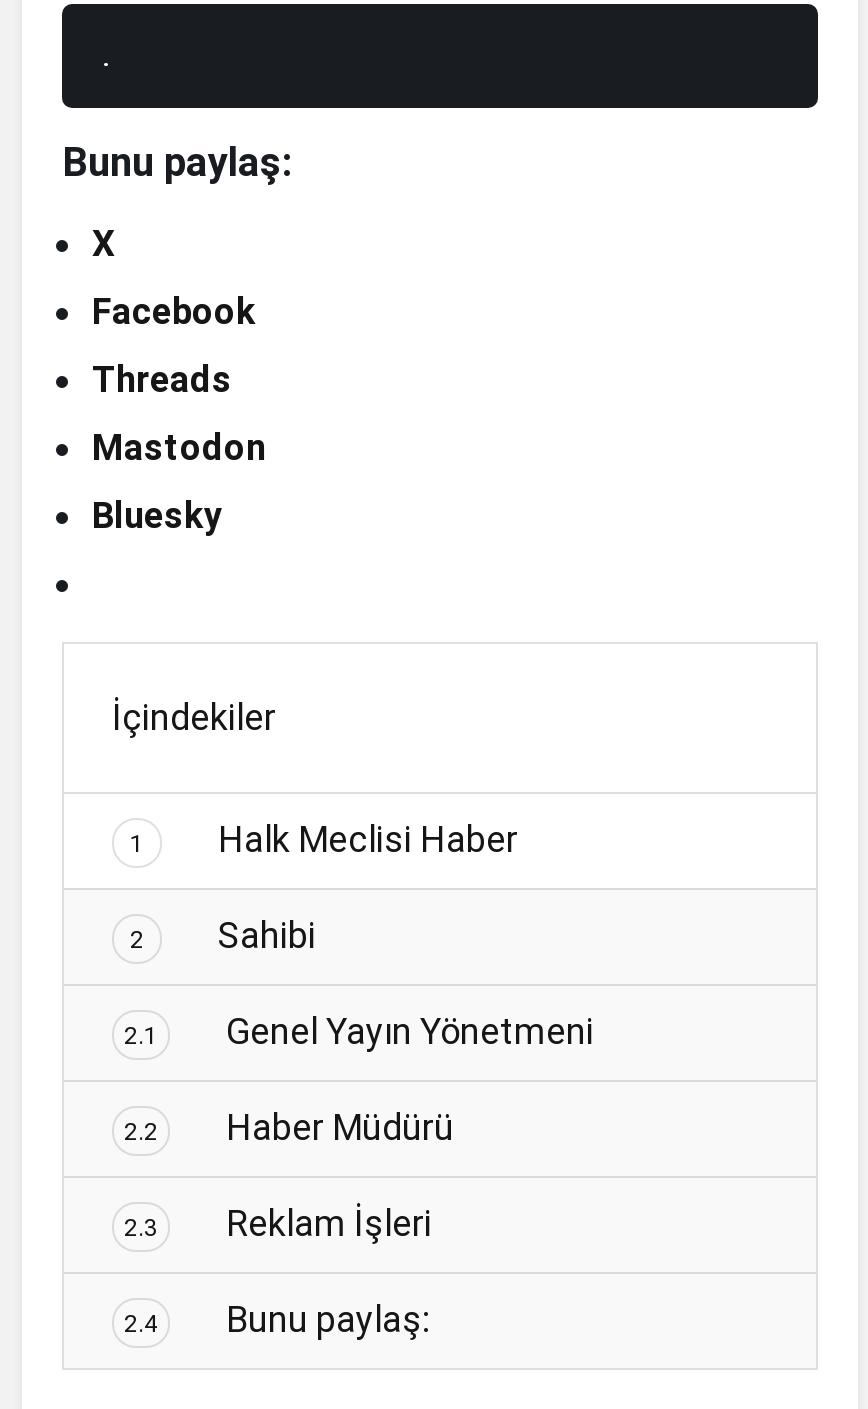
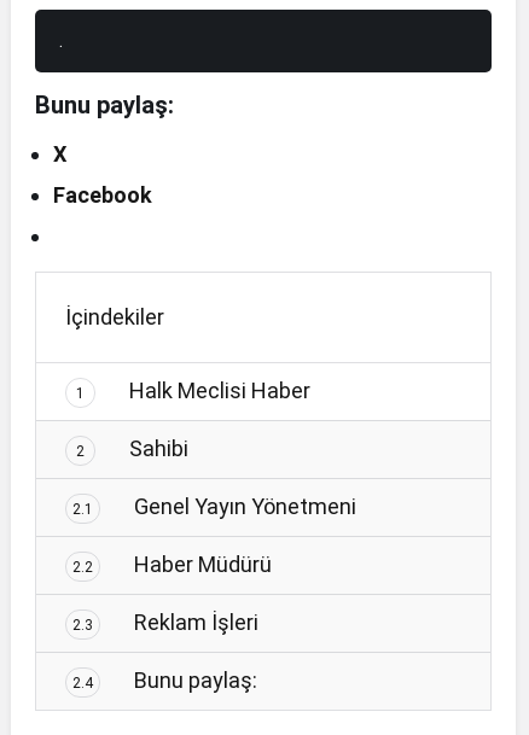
- Threads
- Mastodon
- Bluesky
